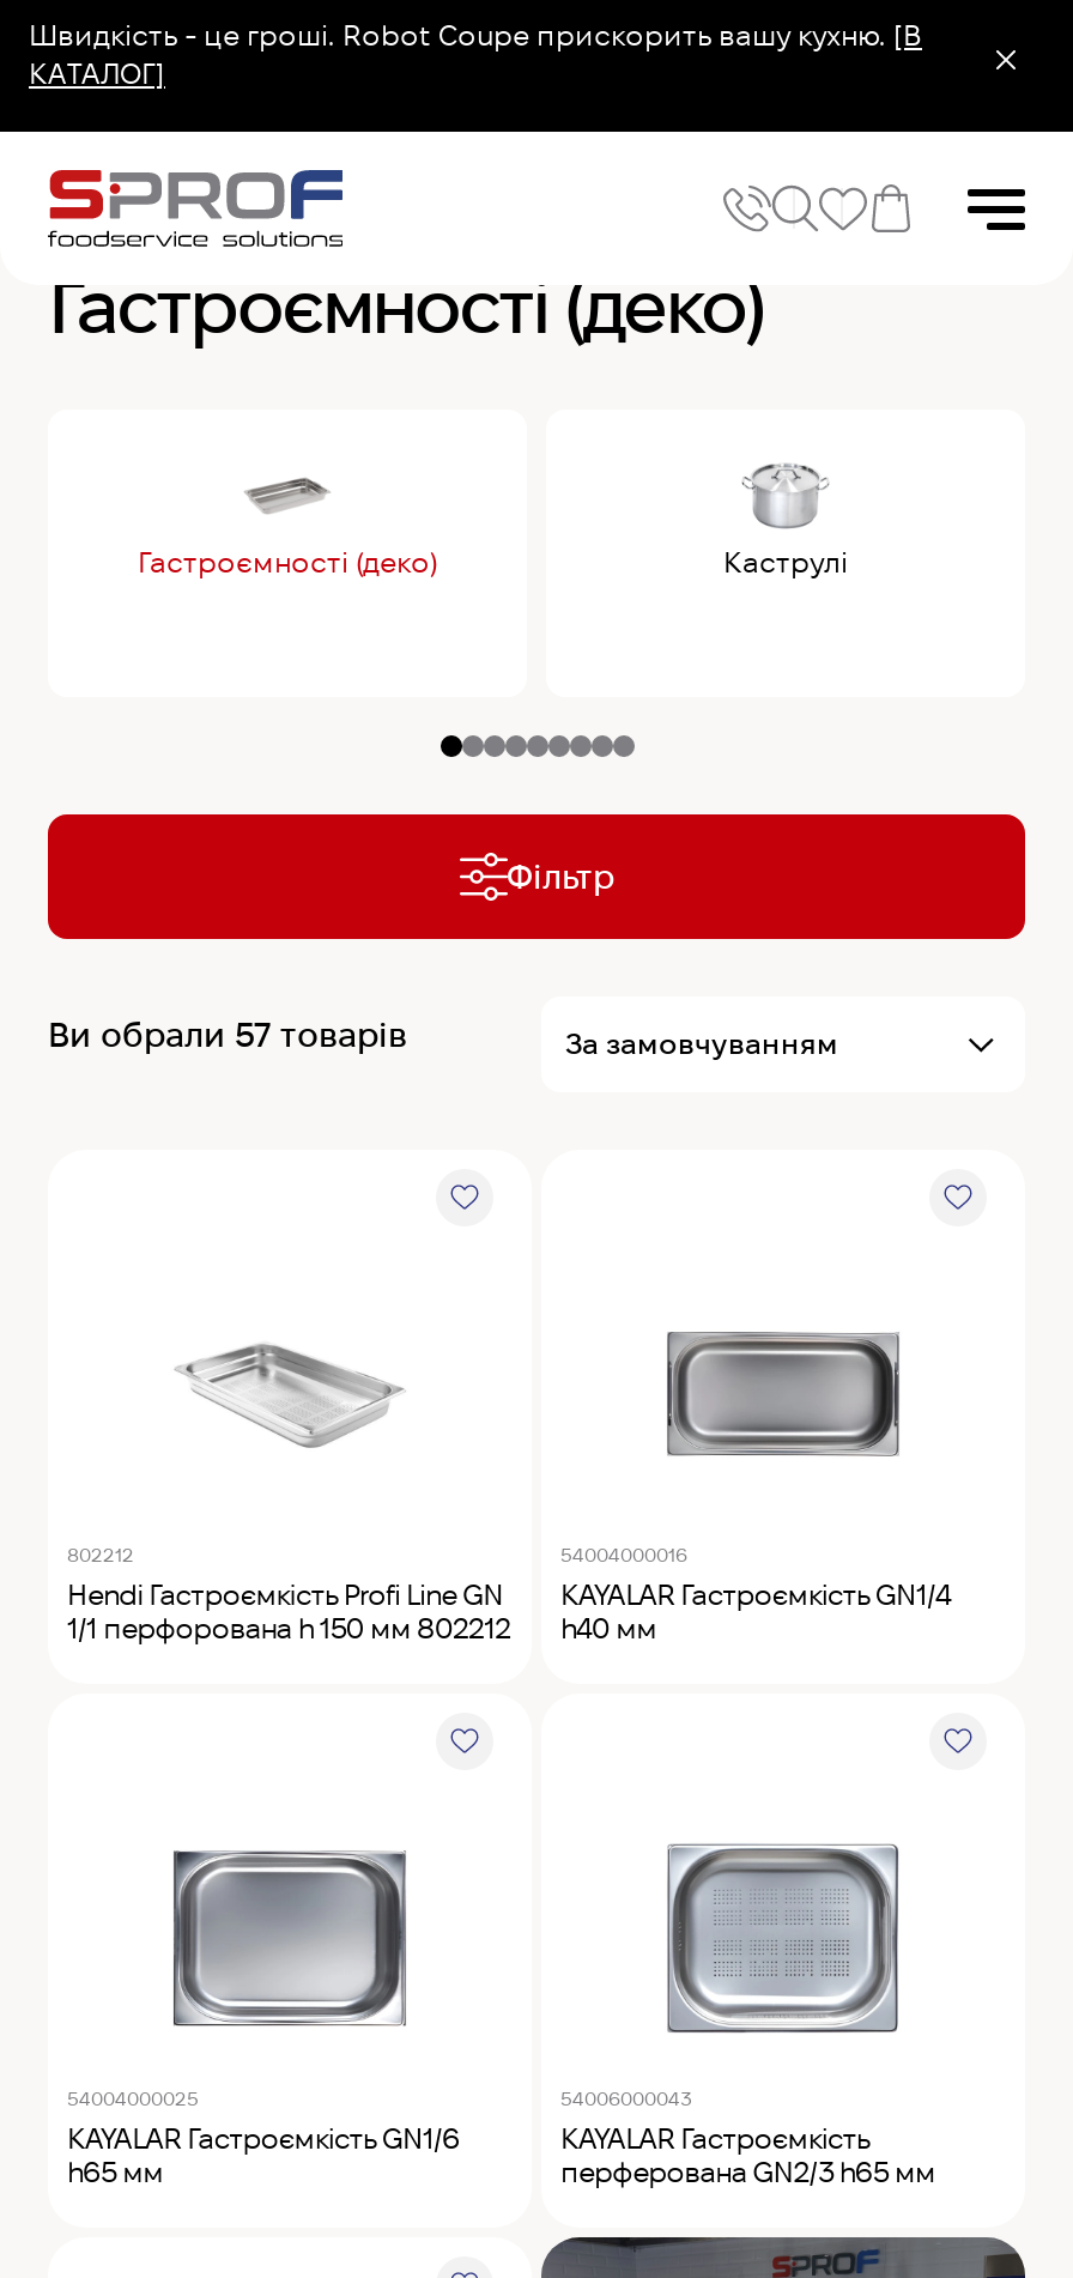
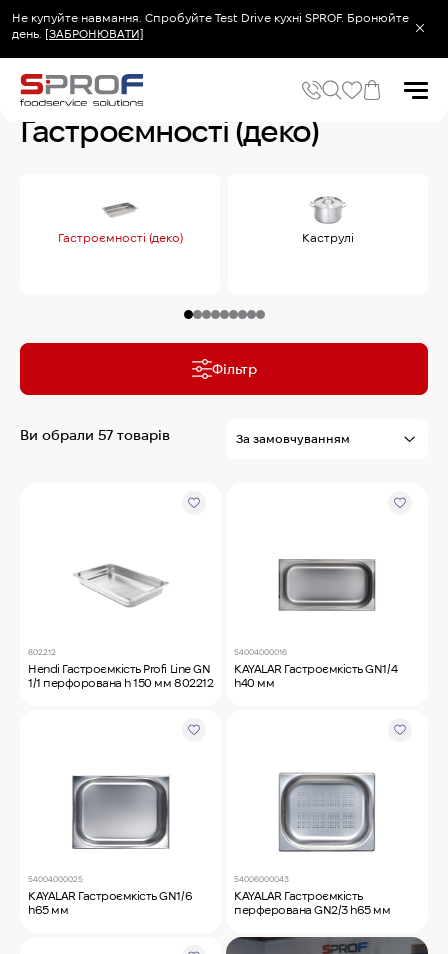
- Швидкість - це гроші. Robot Coupe прискорить вашу кухню. [В
- КАТАЛОГ]
+ Не купуйте навмання. Спробуйте Test Drive кухні SPROF. Бронюйте
+ день. [ЗАБРОНЮВАТИ]
